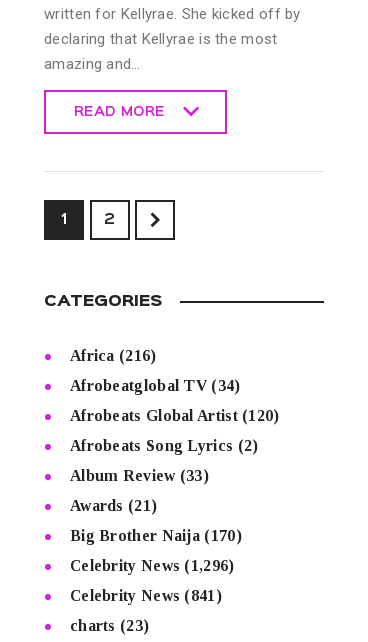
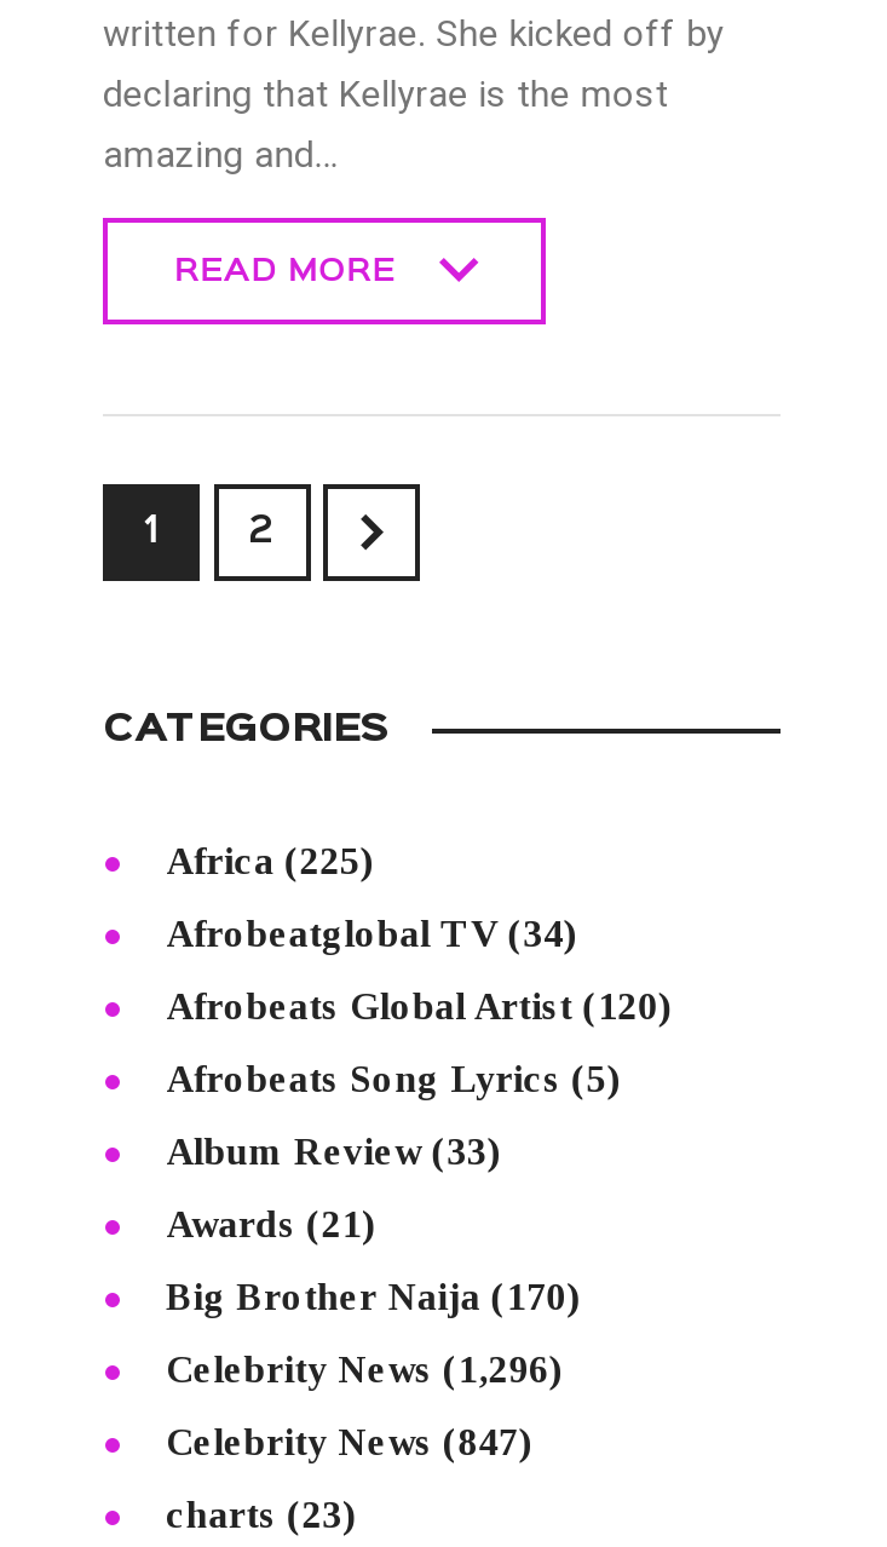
- Africa (216)
+ Africa (225)

- Afrobeats Song Lyrics (2)
+ Afrobeats Song Lyrics (5)

- Celebrity News (841)
+ Celebrity News (847)
